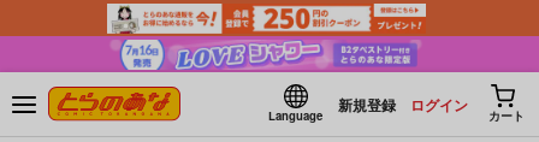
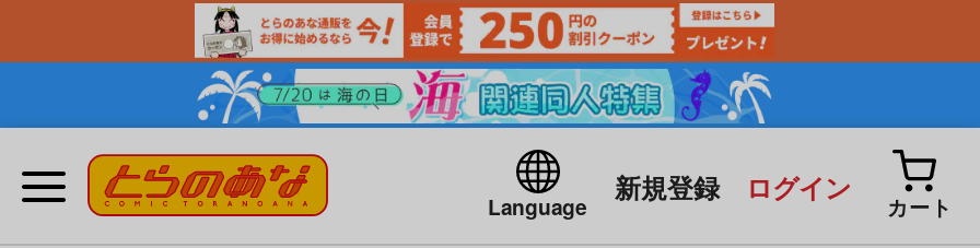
- [image]
+ [image]
